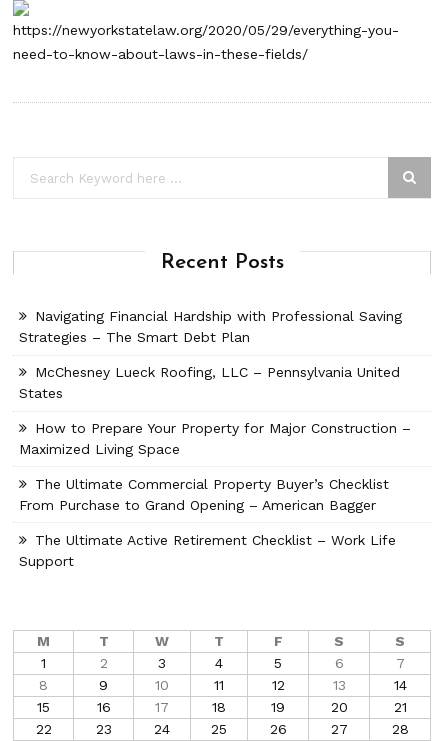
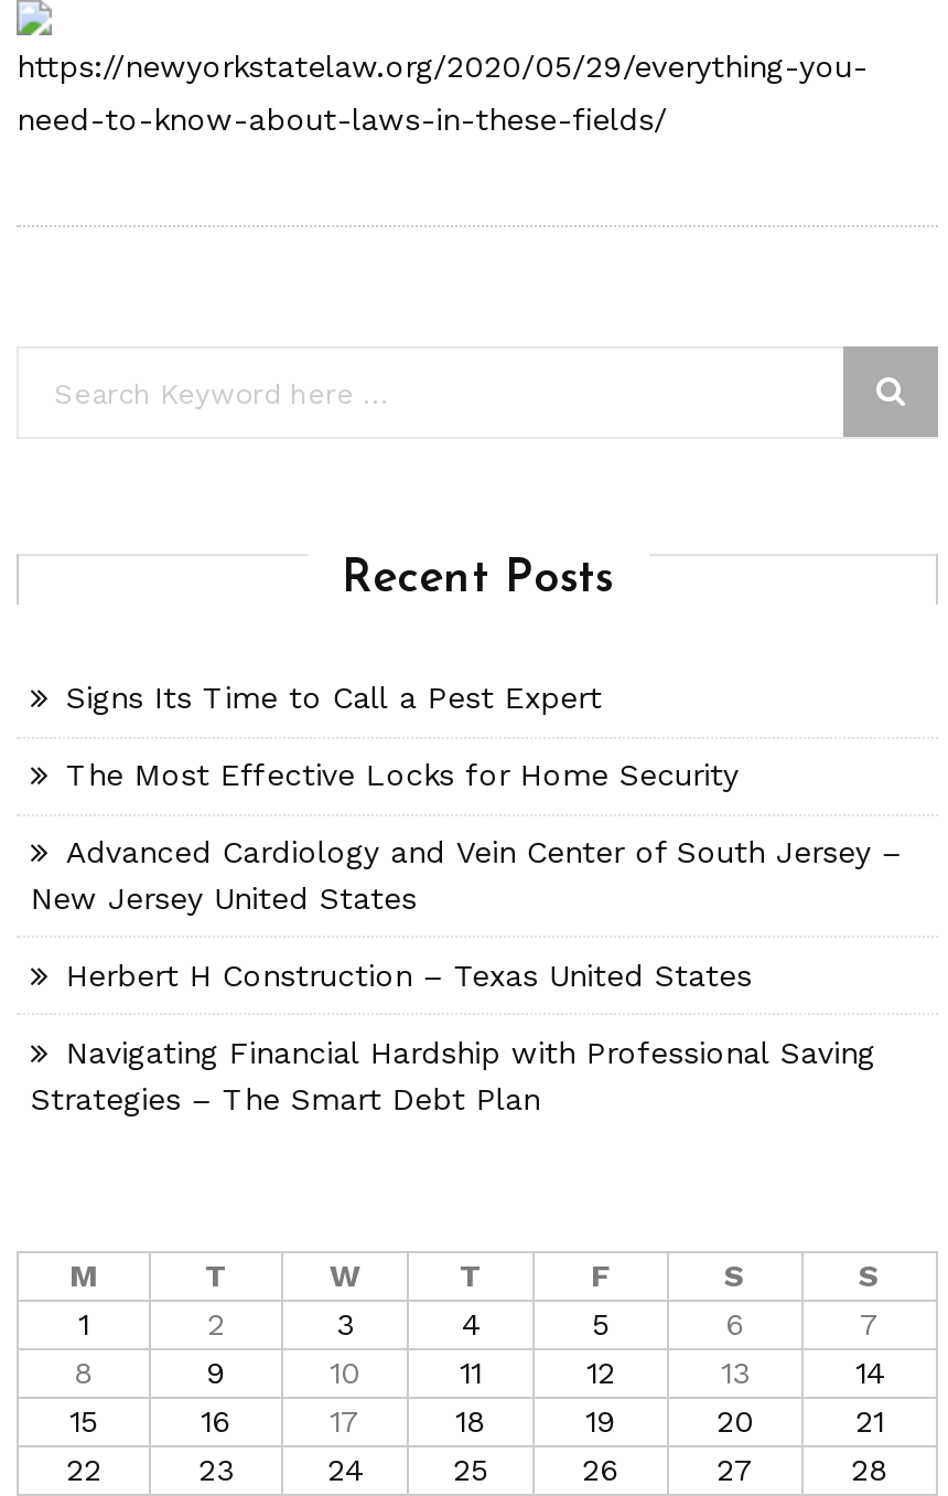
+ Signs Its Time to Call a Pest Expert
+ The Most Effective Locks for Home Security
+ Advanced Cardiology and Vein Center of South Jersey –
+ New Jersey United States
+ Herbert H Construction – Texas United States

moved down: Navigating Financial Hardship with Professional Saving | Strategies – The Smart Debt Plan

- McChesney Lueck Roofing, LLC – Pennsylvania United
- States
- How to Prepare Your Property for Major Construction –
- Maximized Living Space
- The Ultimate Commercial Property Buyer’s Checklist
- From Purchase to Grand Opening – American Bagger
- The Ultimate Active Retirement Checklist – Work Life
- Support
